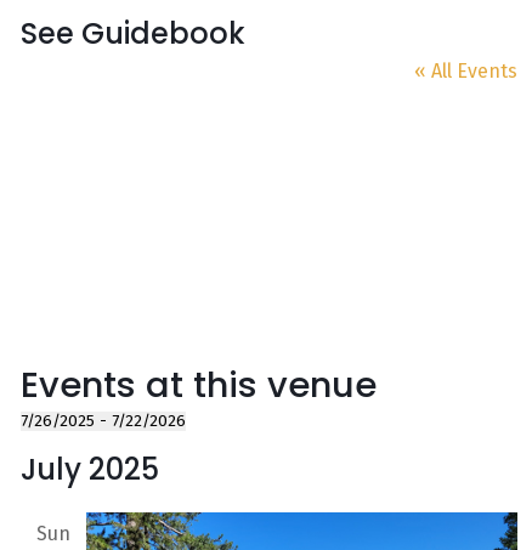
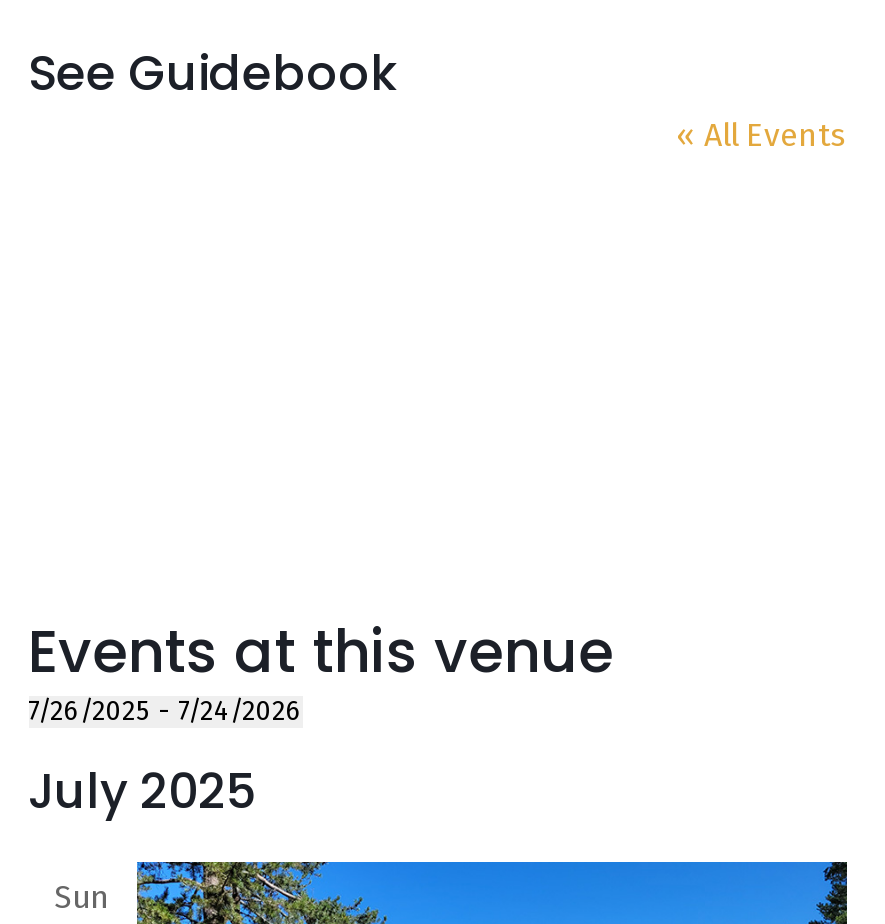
- 7/26/2025 - 7/22/2026
+ 7/26/2025 - 7/24/2026
